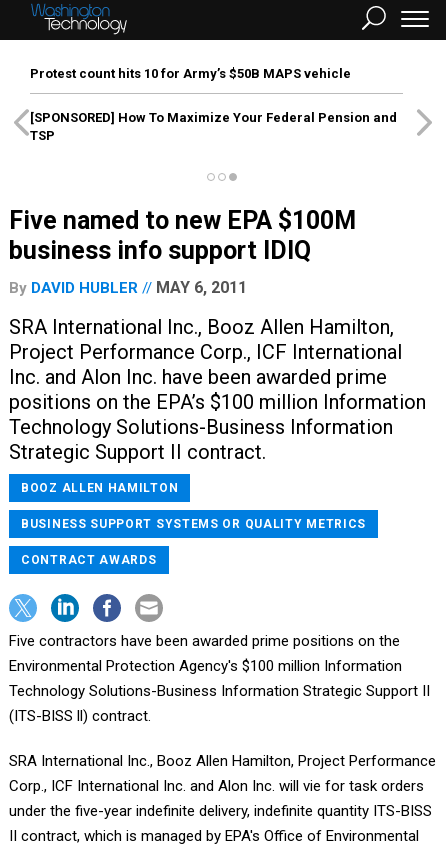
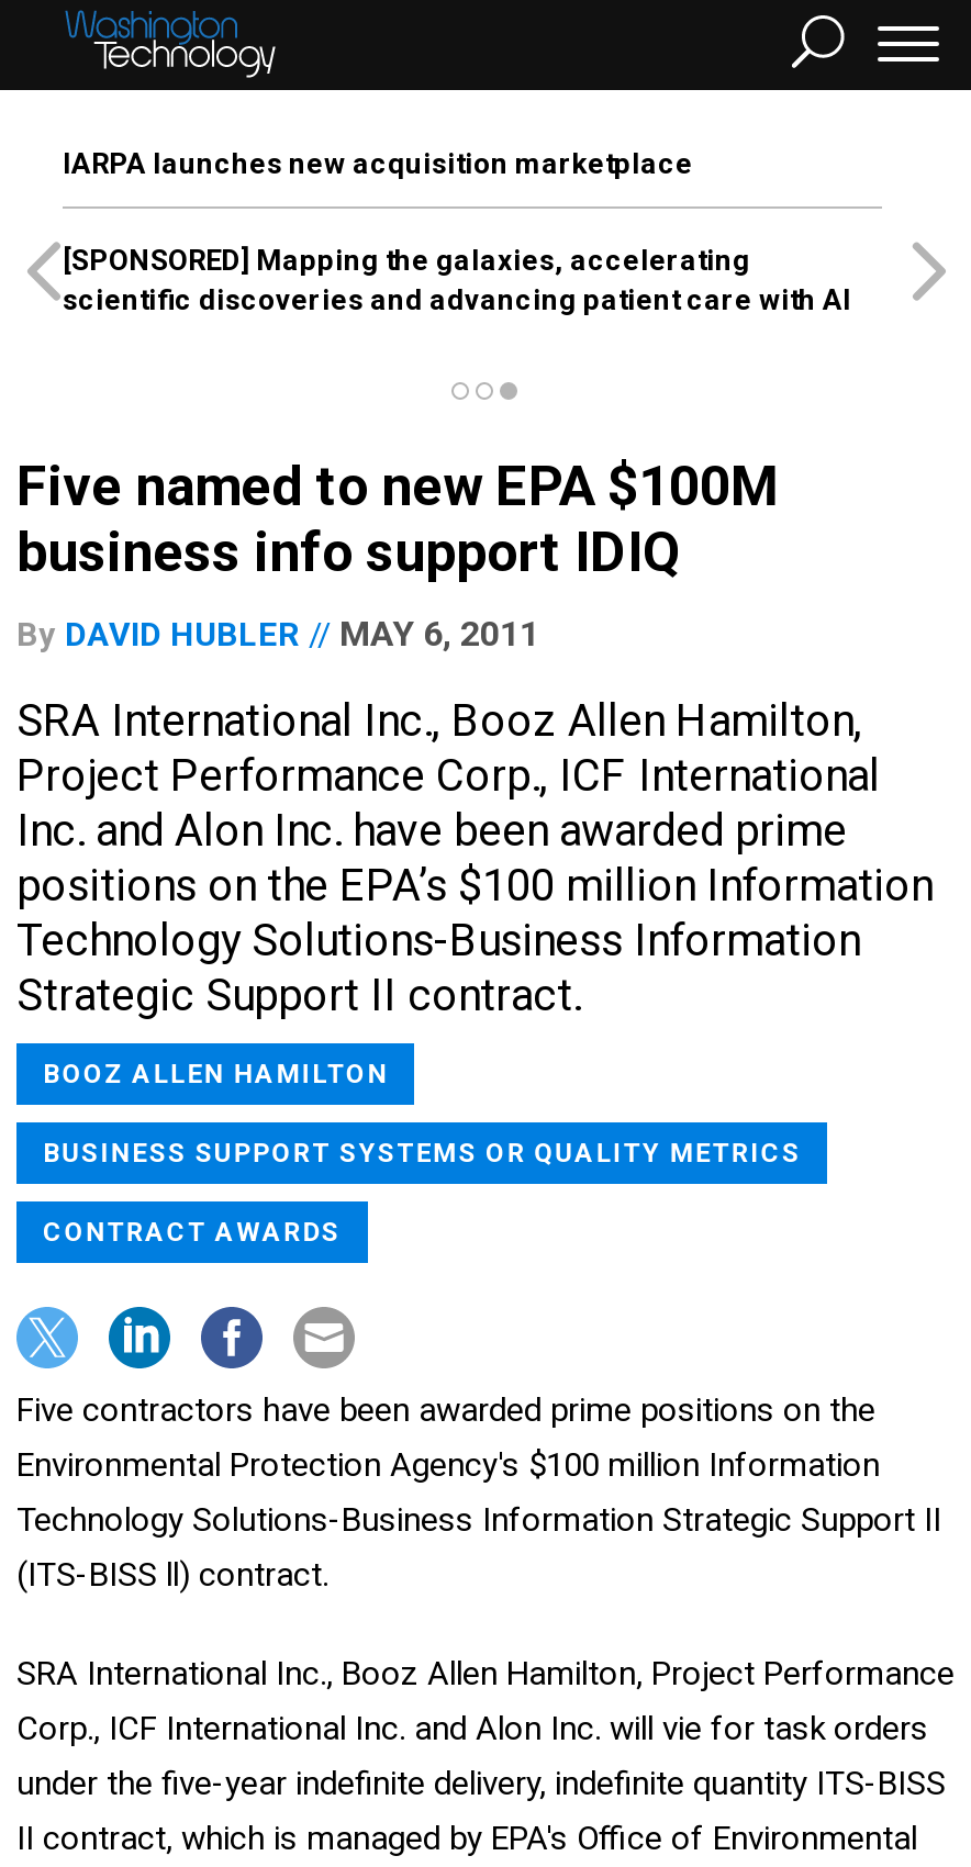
- Protest count hits 10 for Army’s $50B MAPS vehicle
+ IARPA launches new acquisition marketplace

- [SPONSORED] How To Maximize Your Federal Pension and
- TSP
+ [SPONSORED] Mapping the galaxies, accelerating
+ scientific discoveries and advancing patient care with AI
